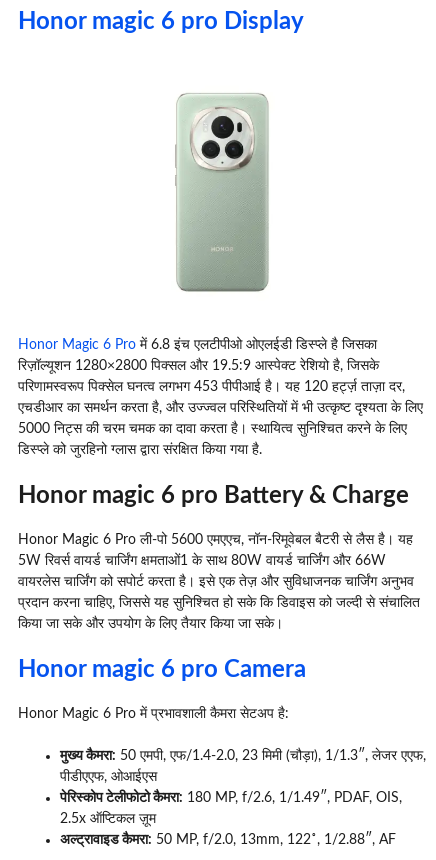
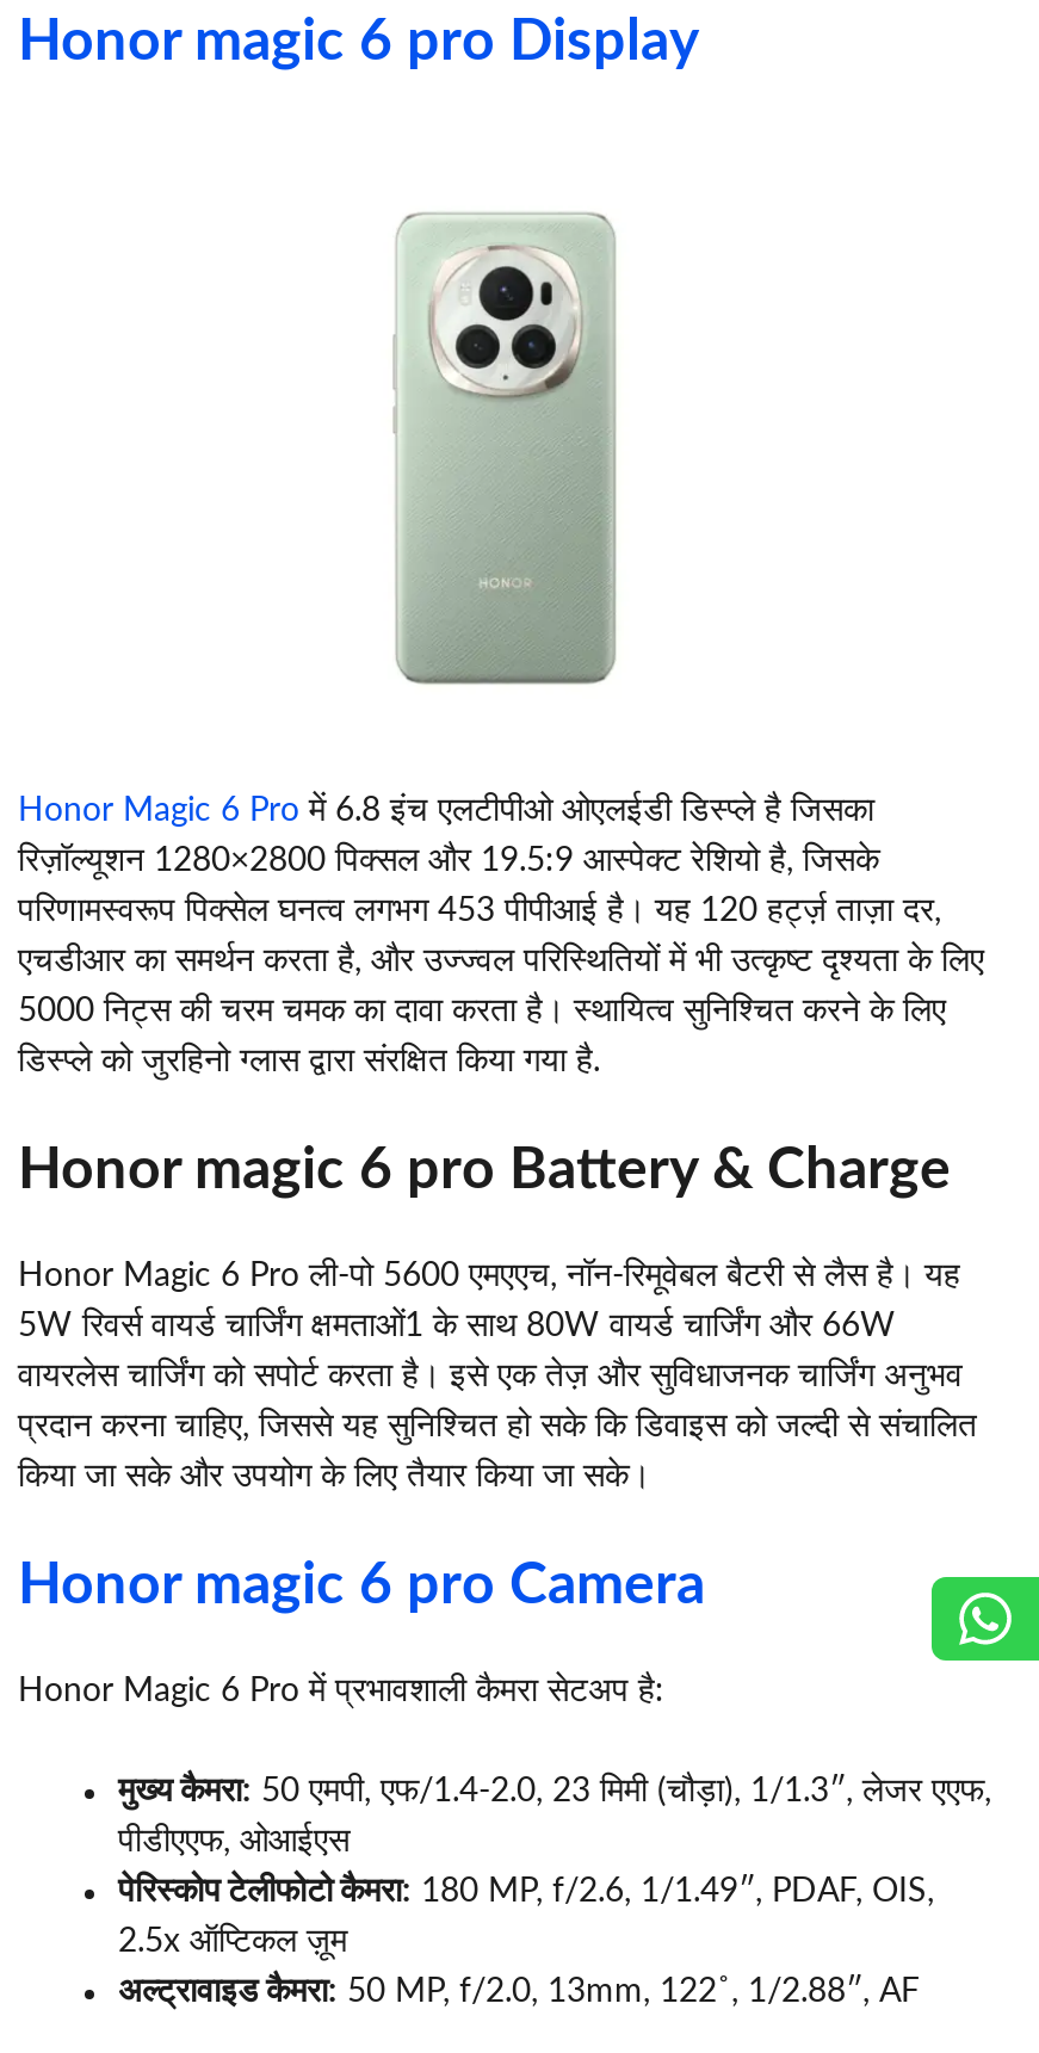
+ [image]
